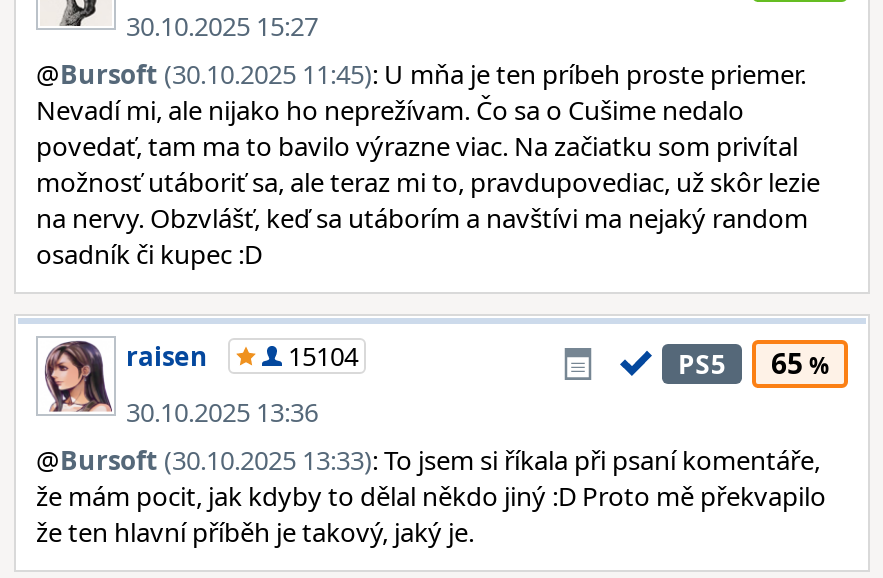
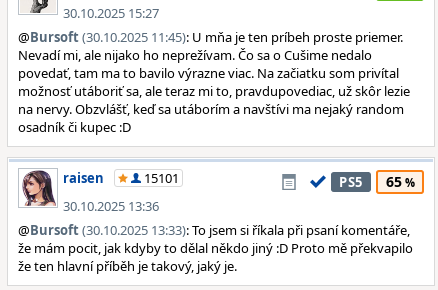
- 15104
+ 15101
